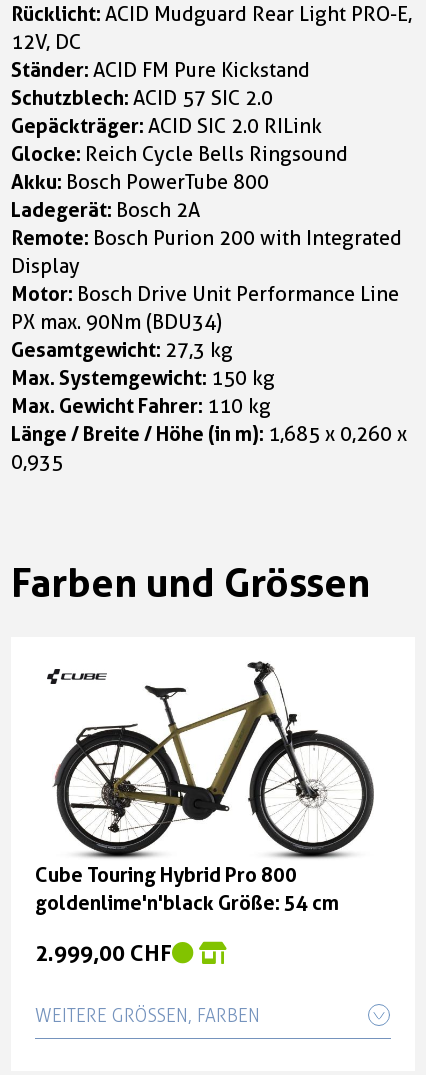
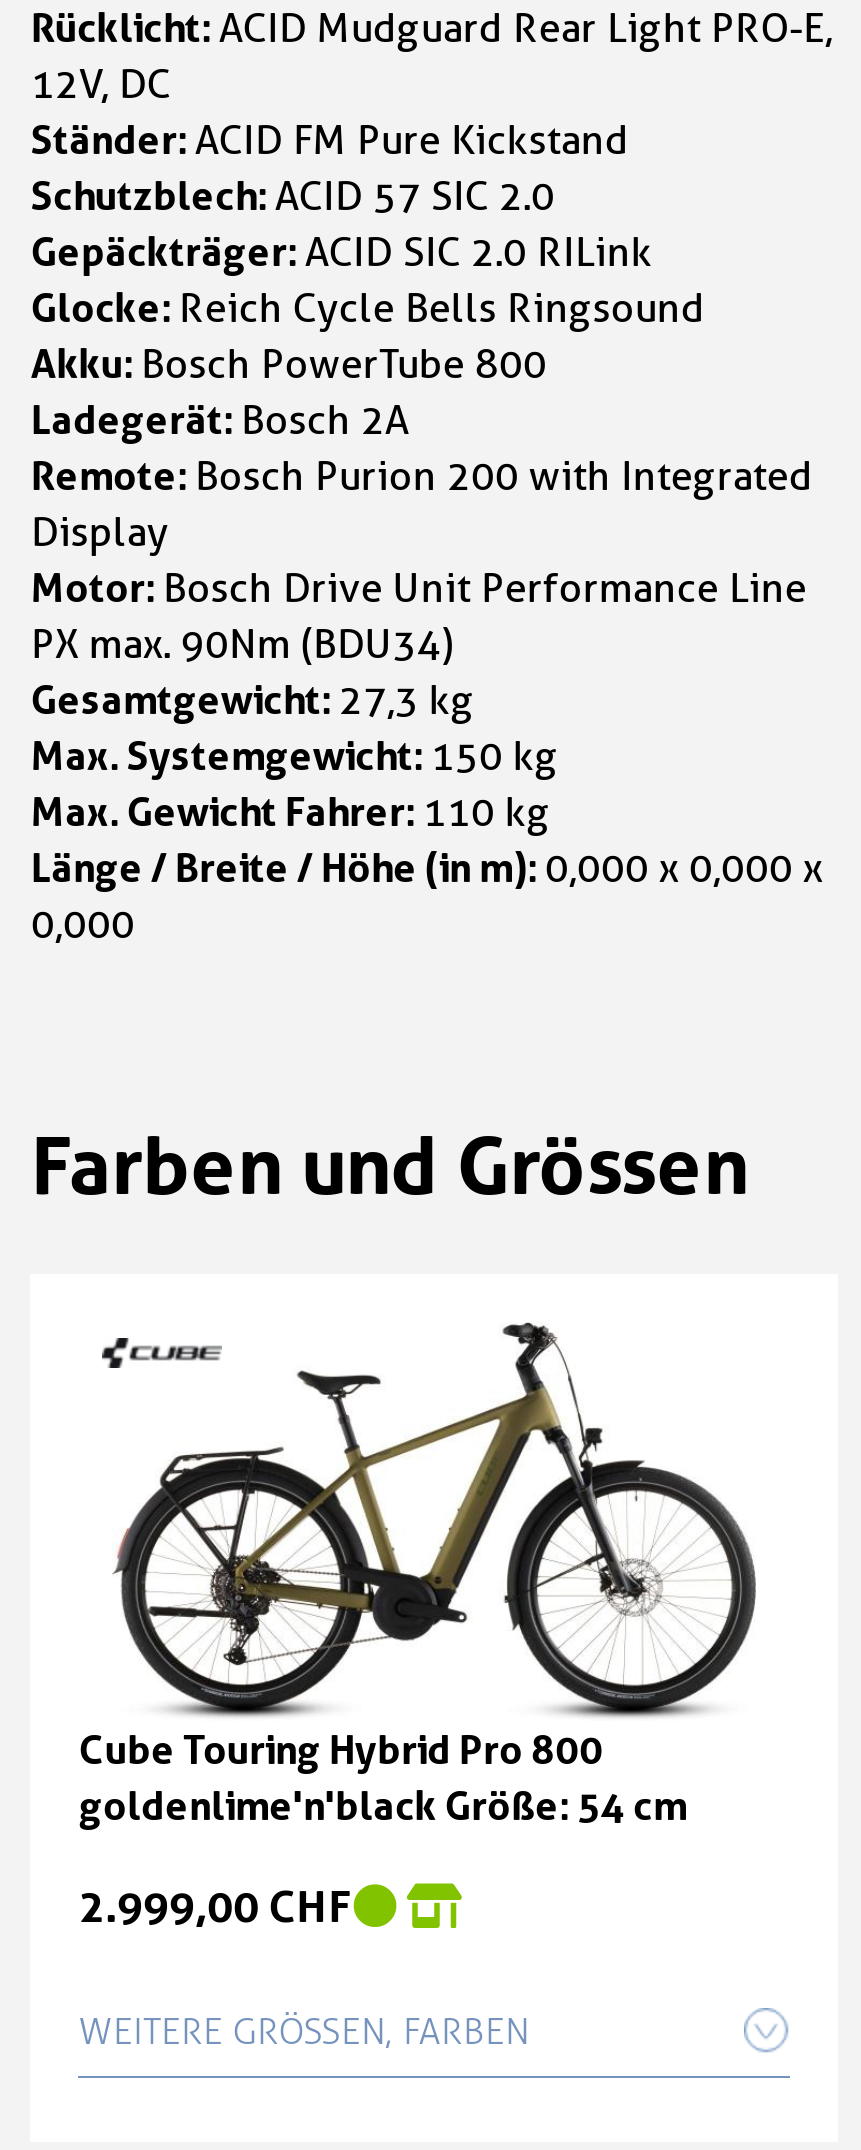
- Länge / Breite / Höhe (in m): 1,685 x 0,260 x
+ Länge / Breite / Höhe (in m): 0,000 x 0,000 x

- 0,935
+ 0,000
